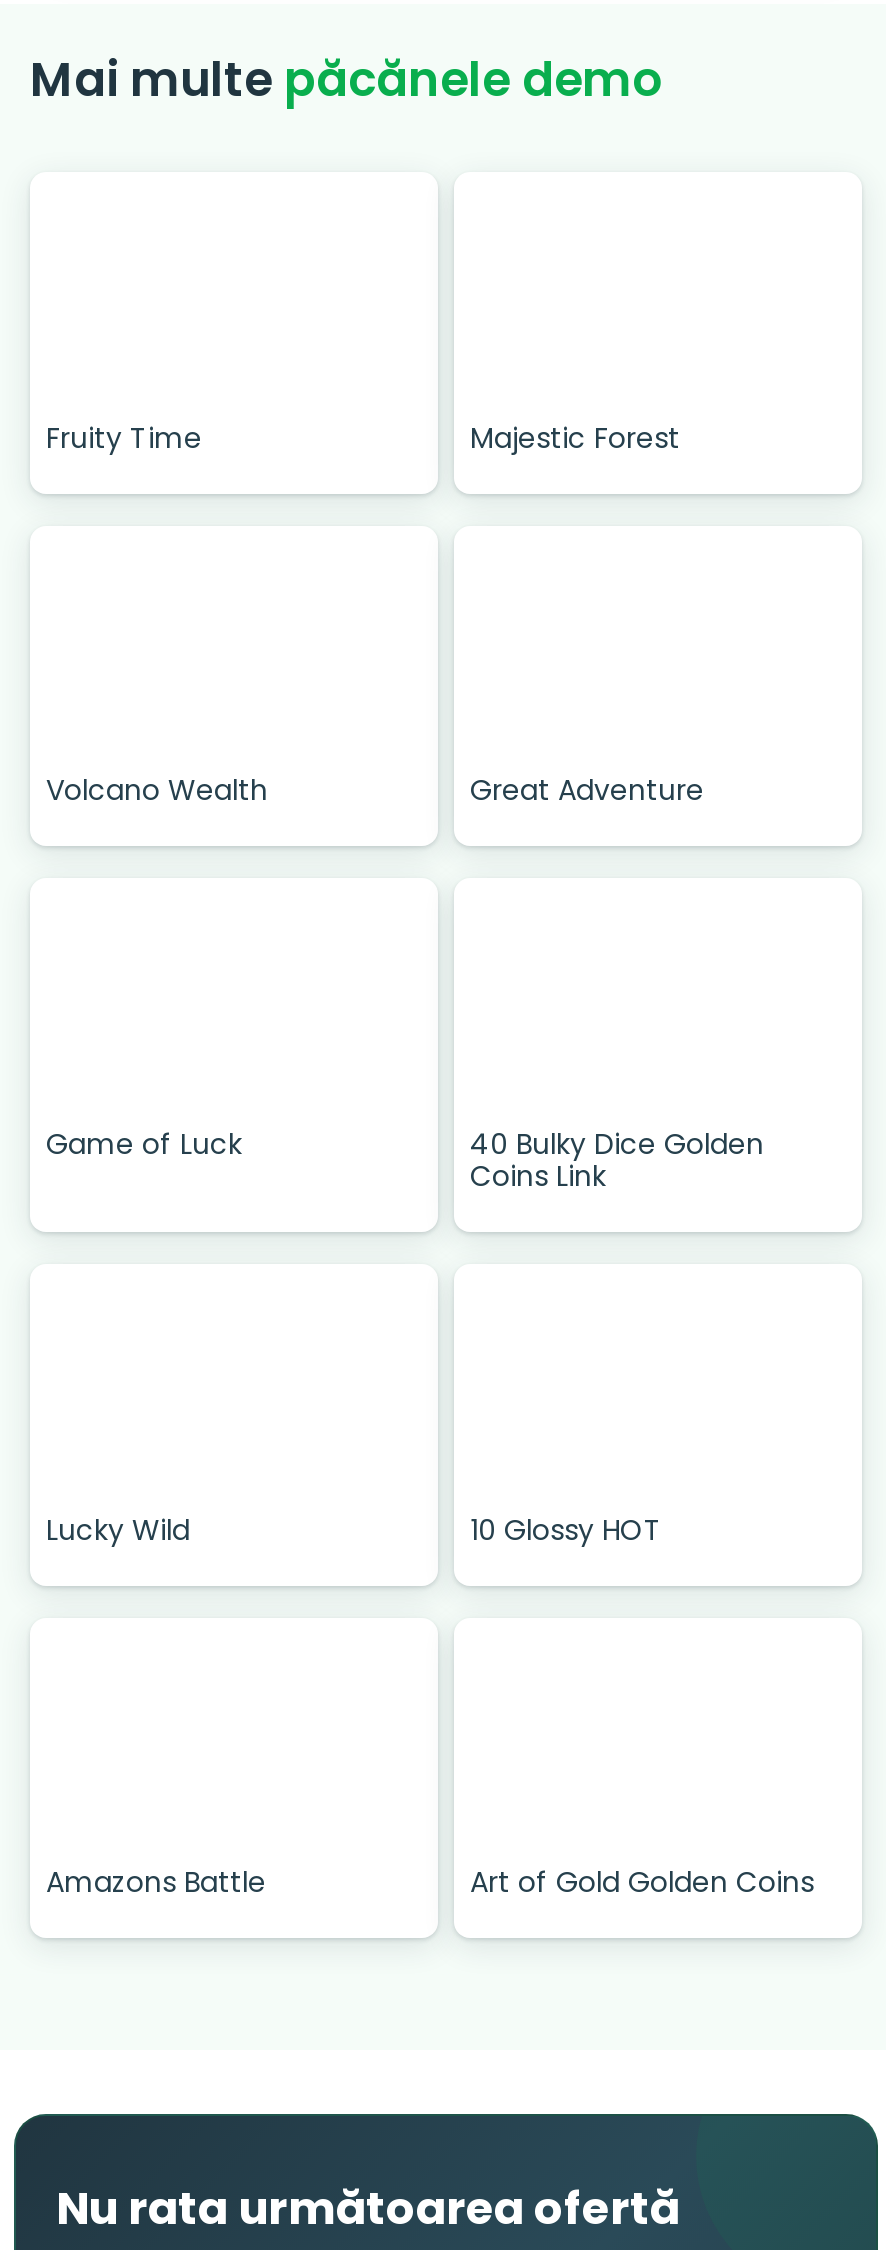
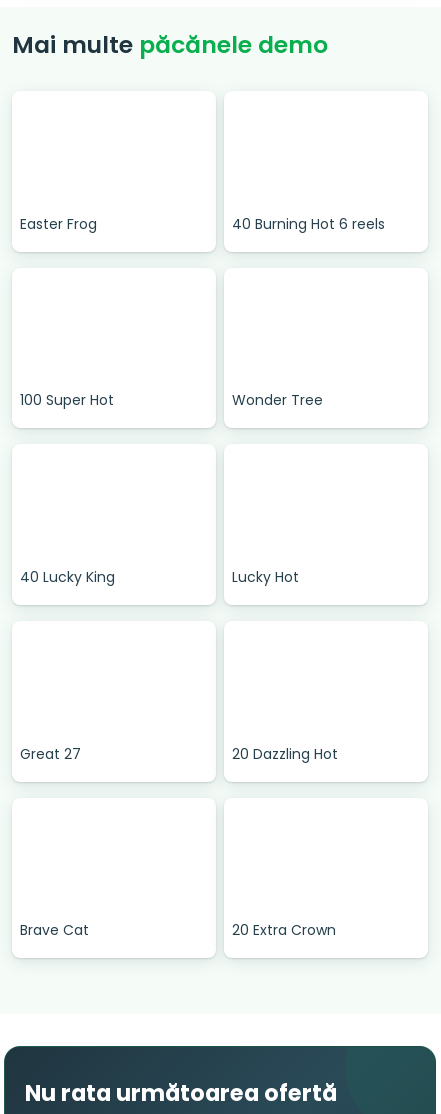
- Fruity Time
- Majestic Forest
+ Easter Frog
+ 40 Burning Hot 6 reels

- Volcano Wealth
- Great Adventure
+ 100 Super Hot
+ Wonder Tree

- Game of Luck
- 40 Bulky Dice Golden
- Coins Link
+ 40 Lucky King
+ Lucky Hot

- Lucky Wild
- 10 Glossy HOT
+ Great 27
+ 20 Dazzling Hot

- Amazons Battle
- Art of Gold Golden Coins
+ Brave Cat
+ 20 Extra Crown
